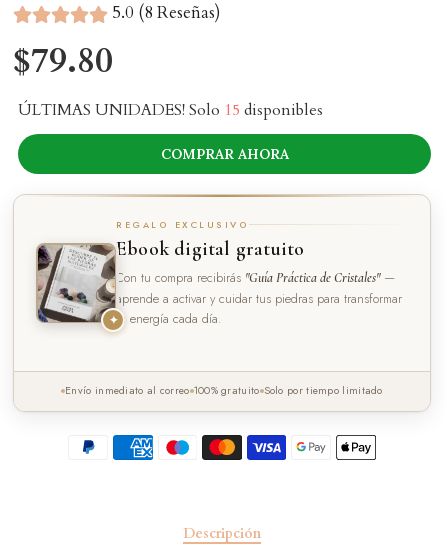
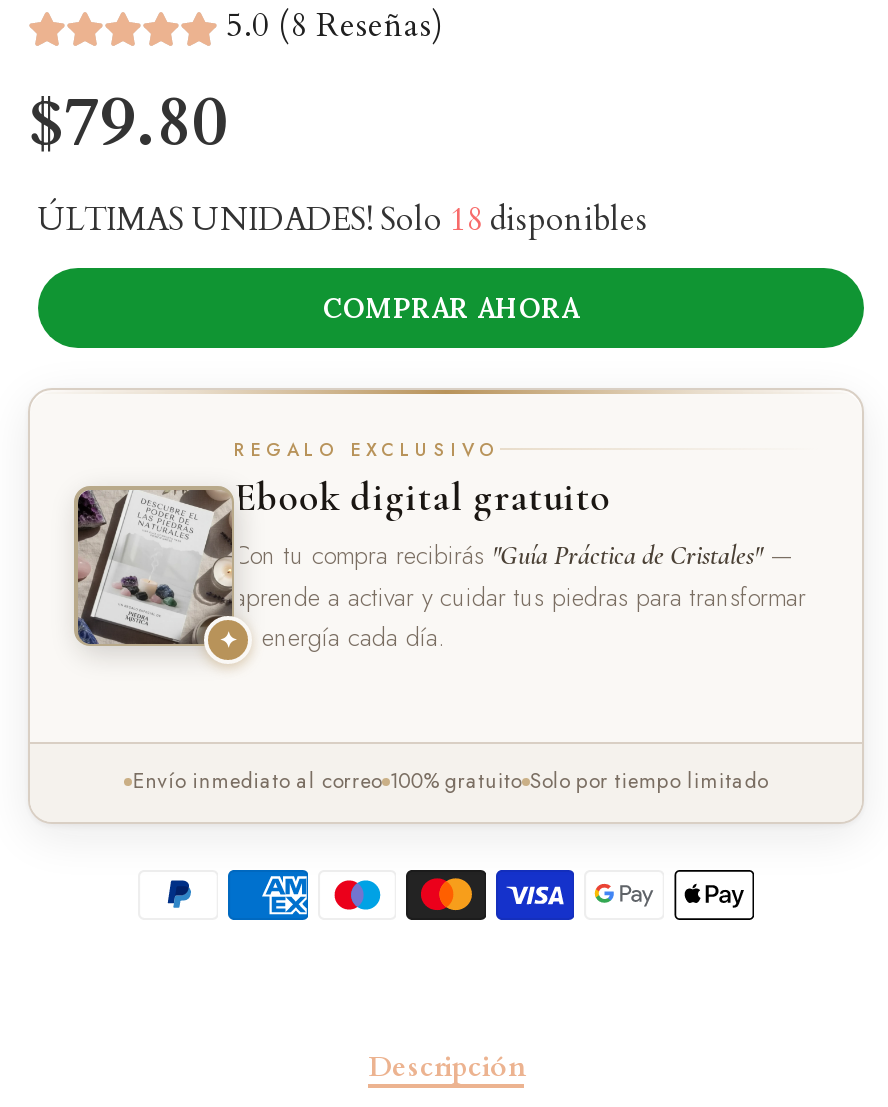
- ÚLTIMAS UNIDADES! Solo 15 disponibles
+ ÚLTIMAS UNIDADES! Solo 18 disponibles
